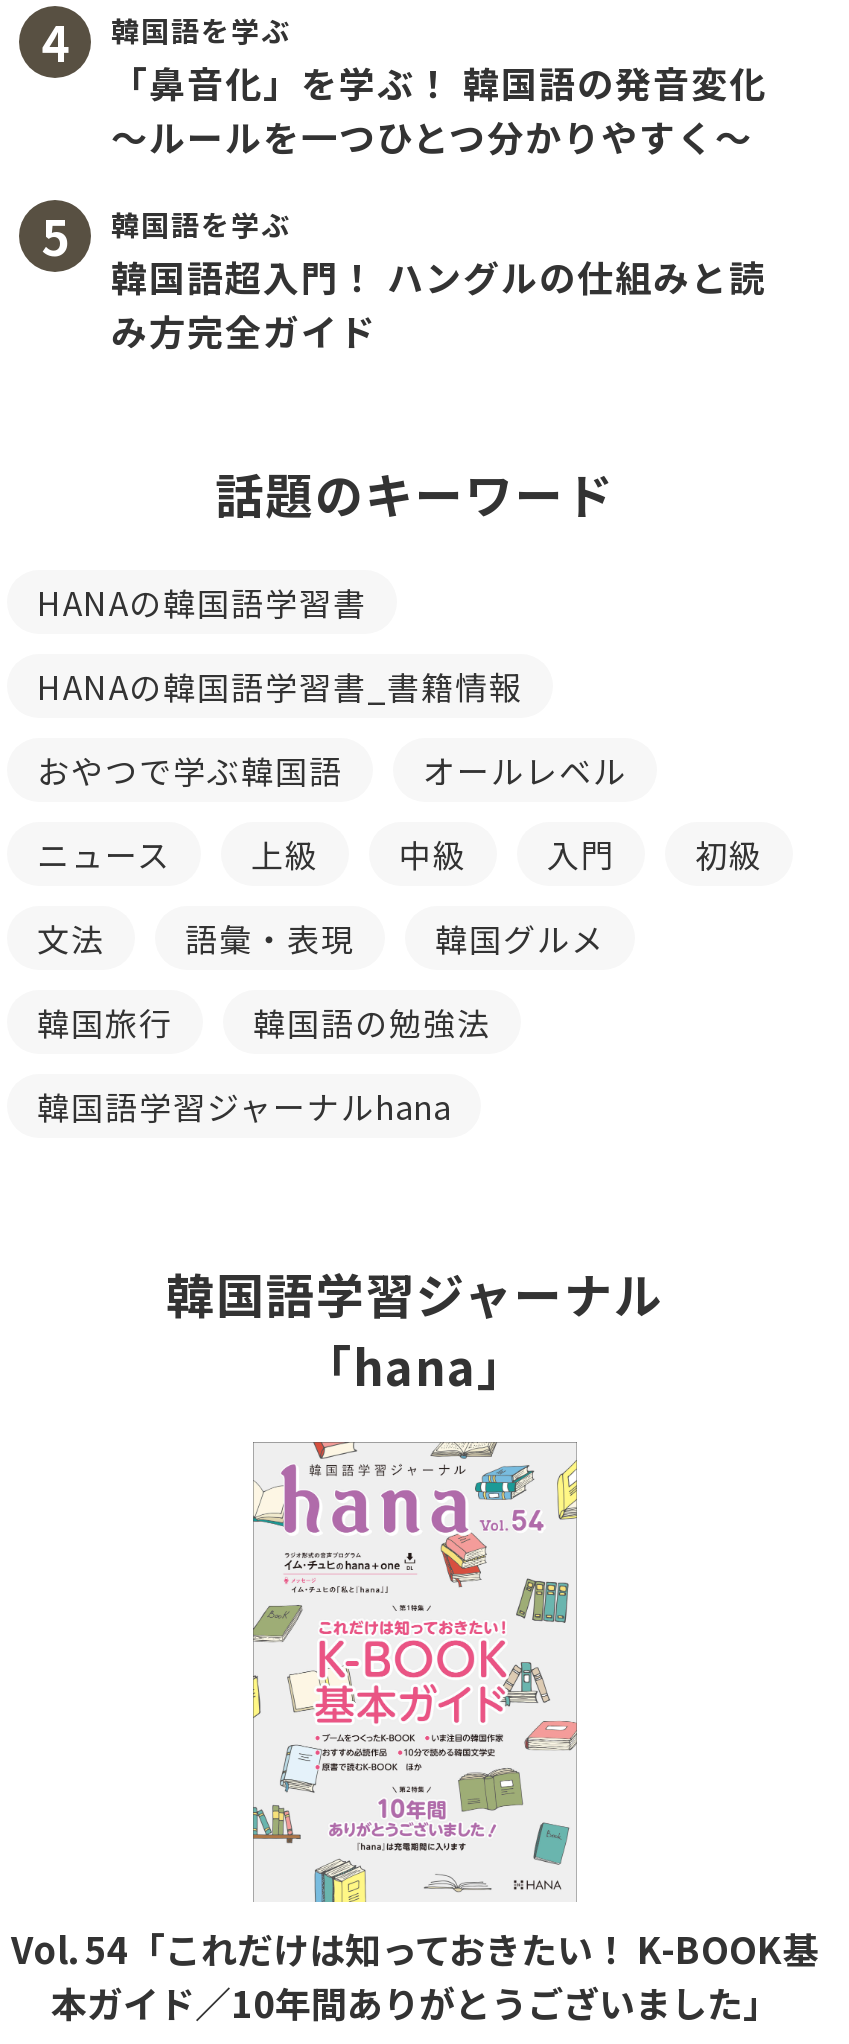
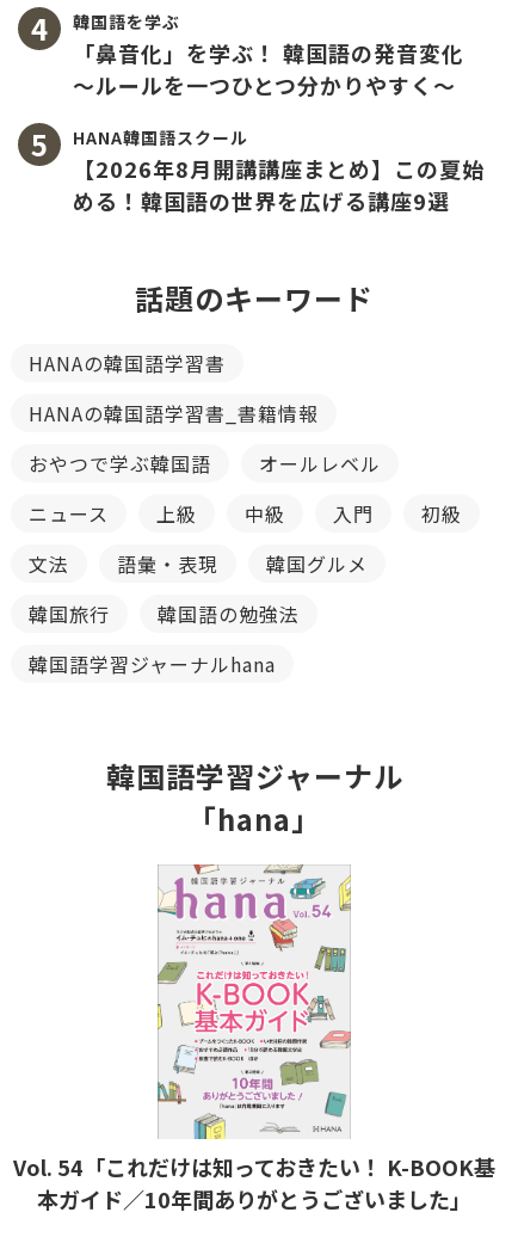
- 韓国語を学ぶ
- 韓国語超入門！ ハングルの仕組みと読
- み方完全ガイド
+ HANA韓国語スクール
+ 【2026年8月開講講座まとめ】この夏始
+ める！韓国語の世界を広げる講座9選
